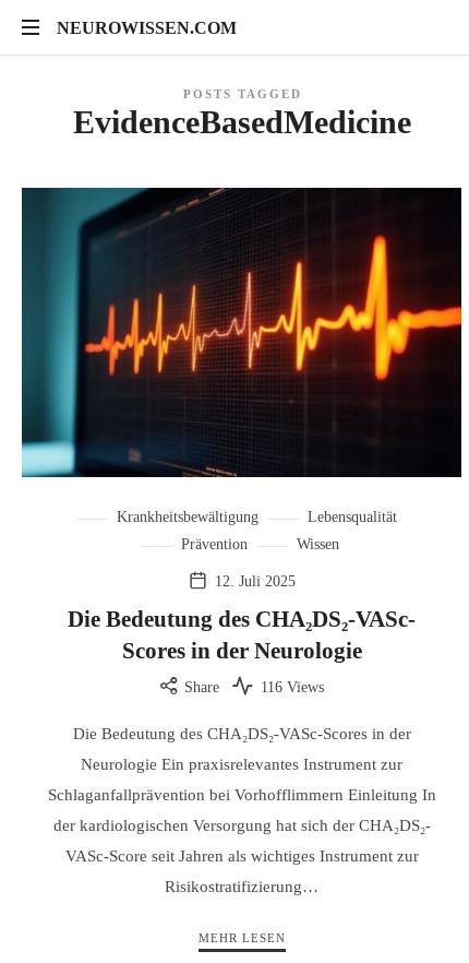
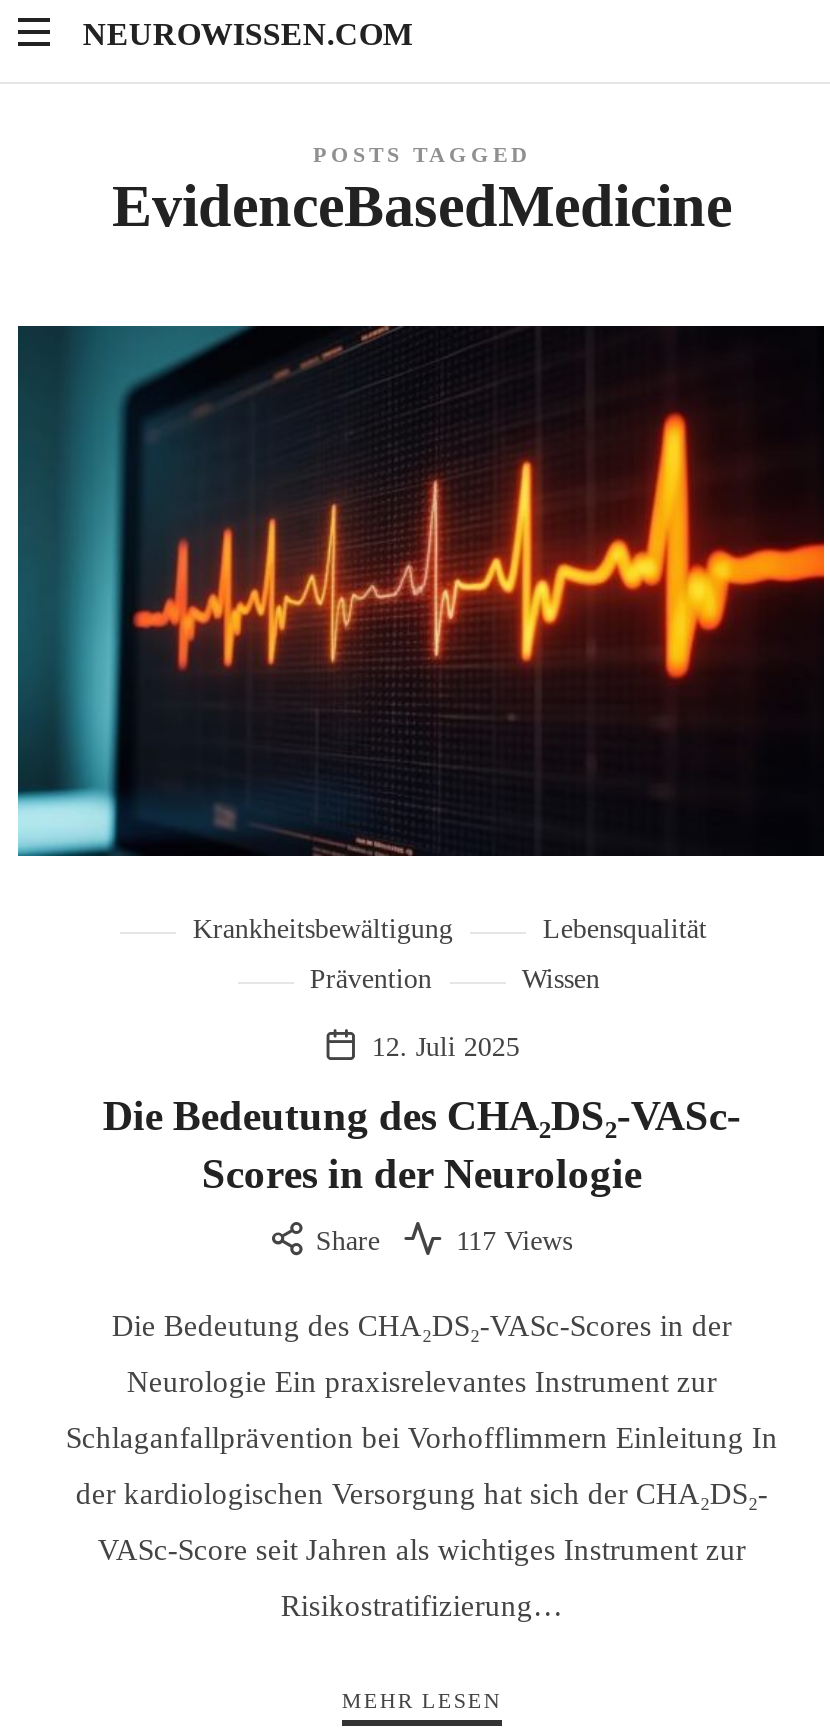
- 116 Views
+ 117 Views
